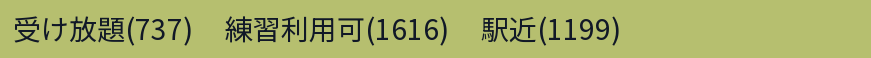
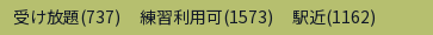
- 練習利用可(1616)
+ 練習利用可(1573)

- 駅近(1199)
+ 駅近(1162)
